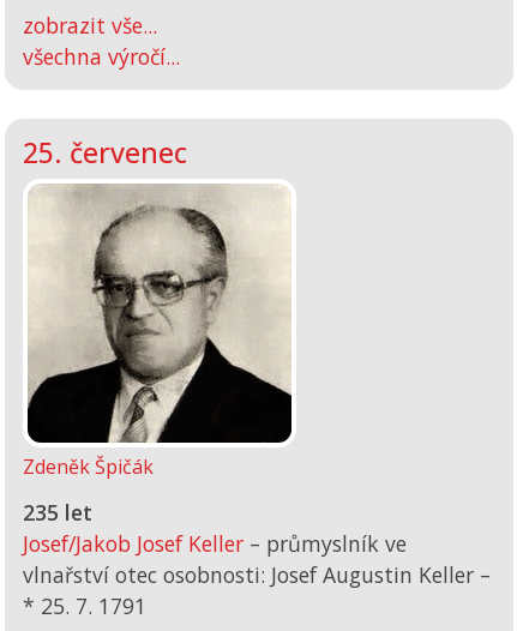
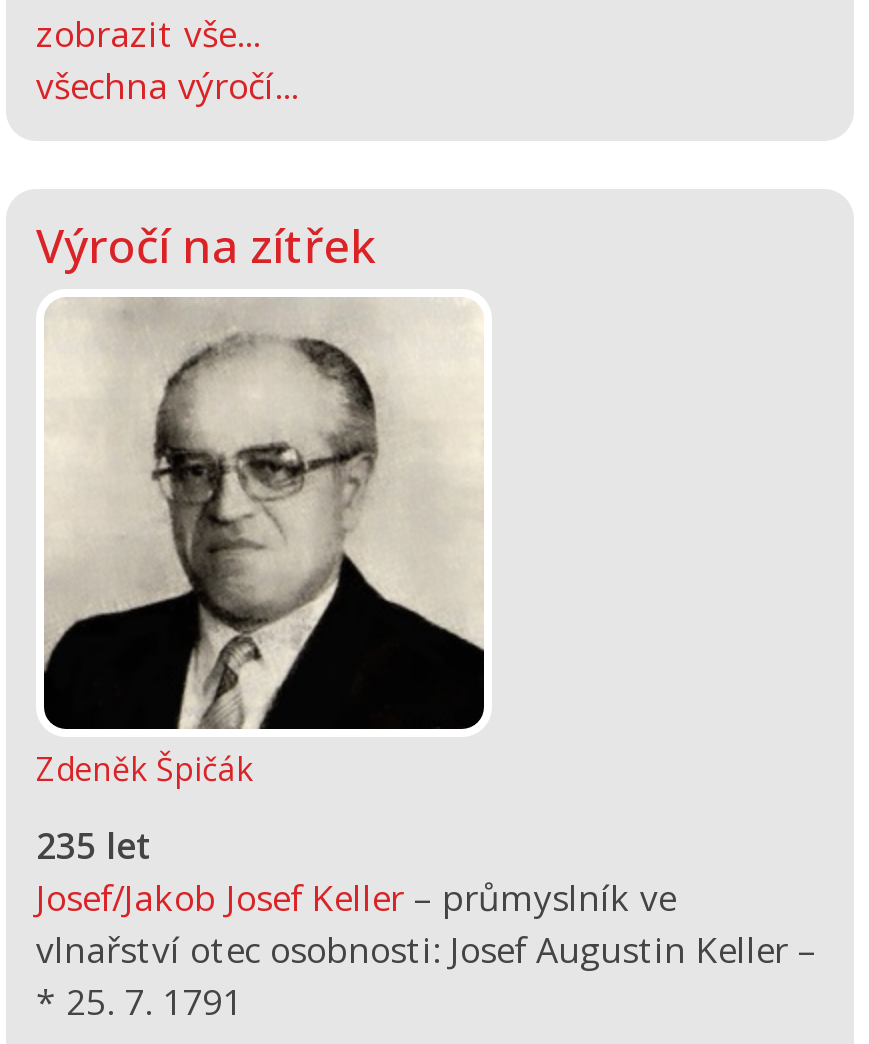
- 25. červenec
+ Výročí na zítřek
